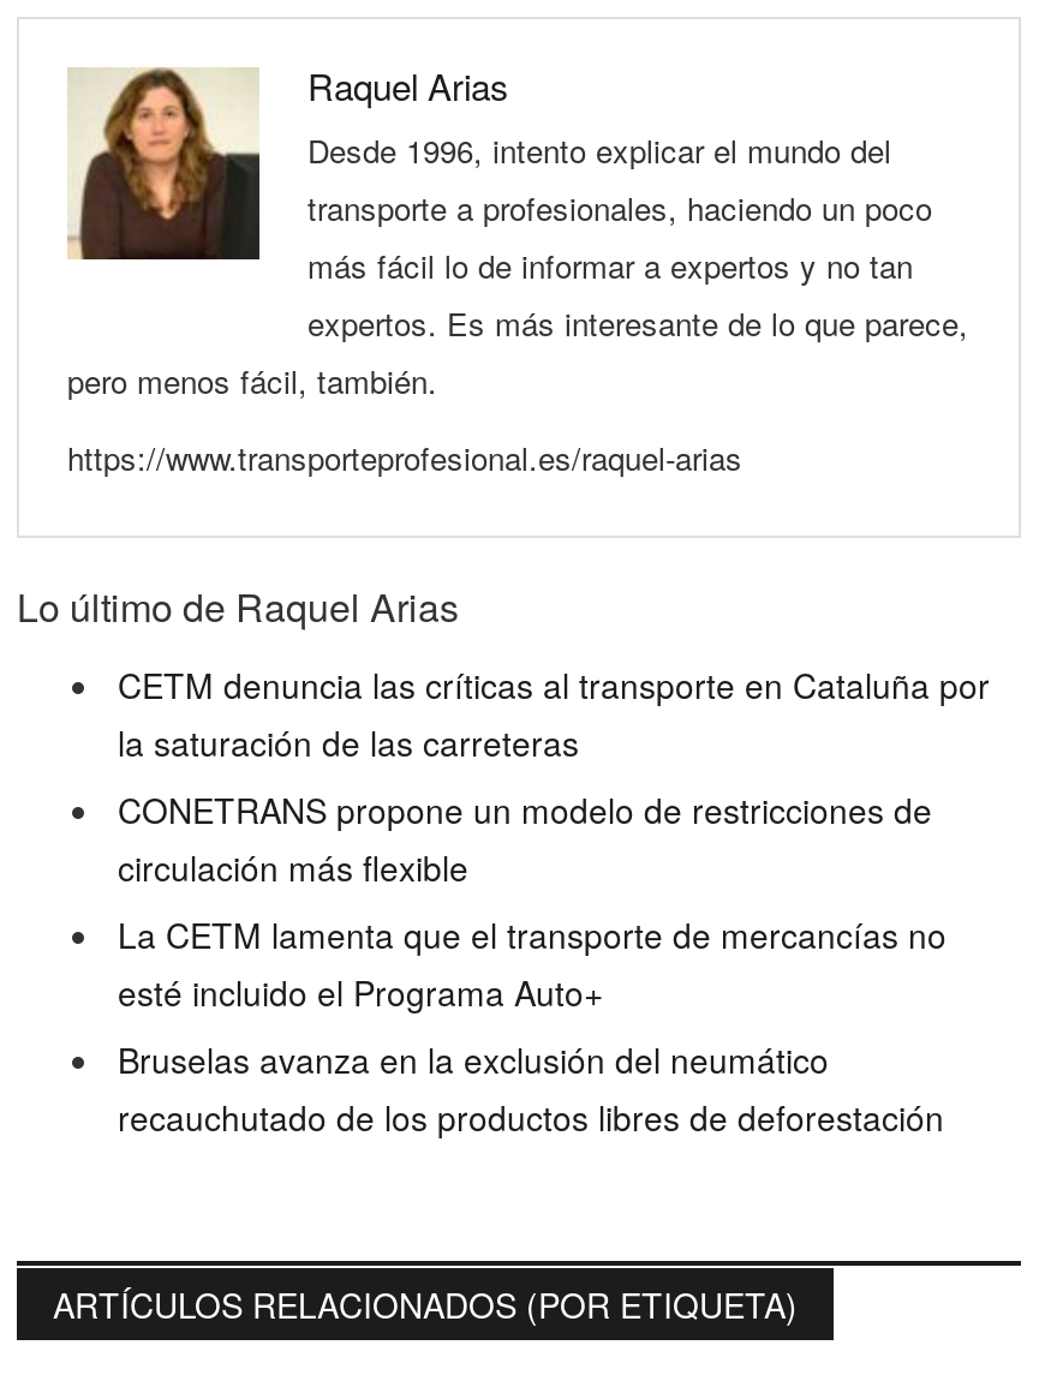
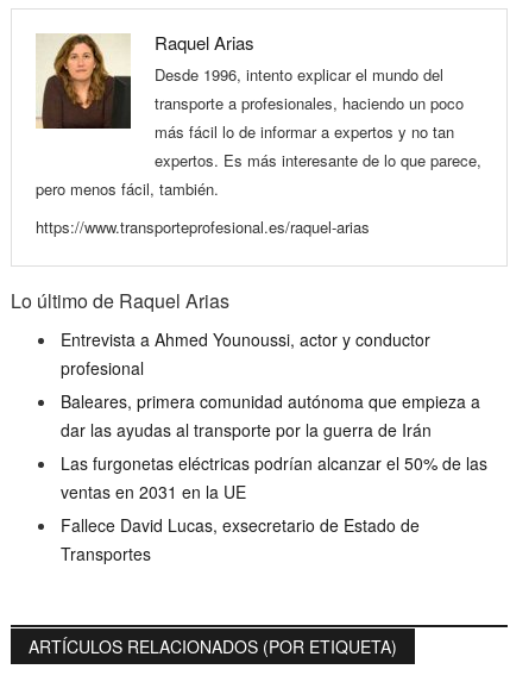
- CETM denuncia las críticas al transporte en Cataluña por
- la saturación de las carreteras
- CONETRANS propone un modelo de restricciones de
- circulación más flexible
- La CETM lamenta que el transporte de mercancías no
- esté incluido el Programa Auto+
- Bruselas avanza en la exclusión del neumático
- recauchutado de los productos libres de deforestación
+ Entrevista a Ahmed Younoussi, actor y conductor
+ profesional
+ Baleares, primera comunidad autónoma que empieza a
+ dar las ayudas al transporte por la guerra de Irán
+ Las furgonetas eléctricas podrían alcanzar el 50% de las
+ ventas en 2031 en la UE
+ Fallece David Lucas, exsecretario de Estado de
+ Transportes
